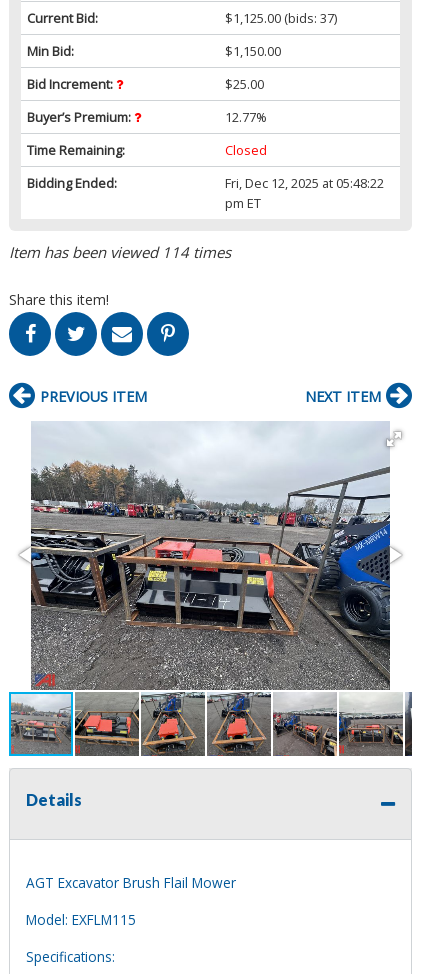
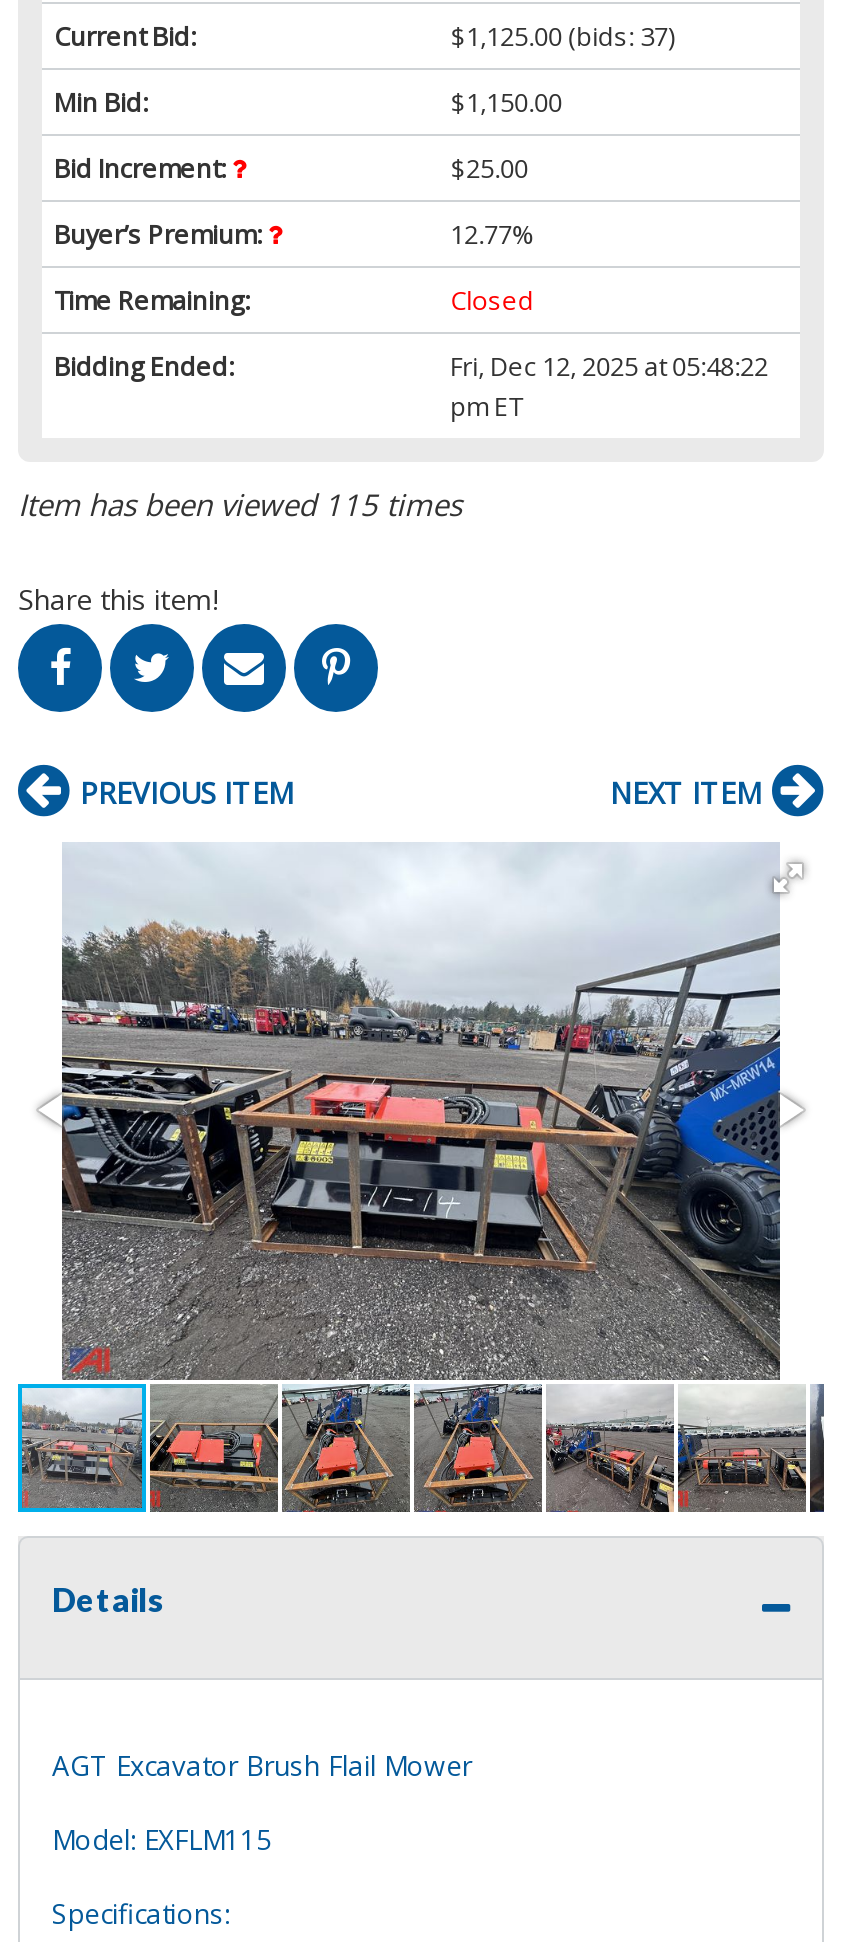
- Item has been viewed 114 times
+ Item has been viewed 115 times
